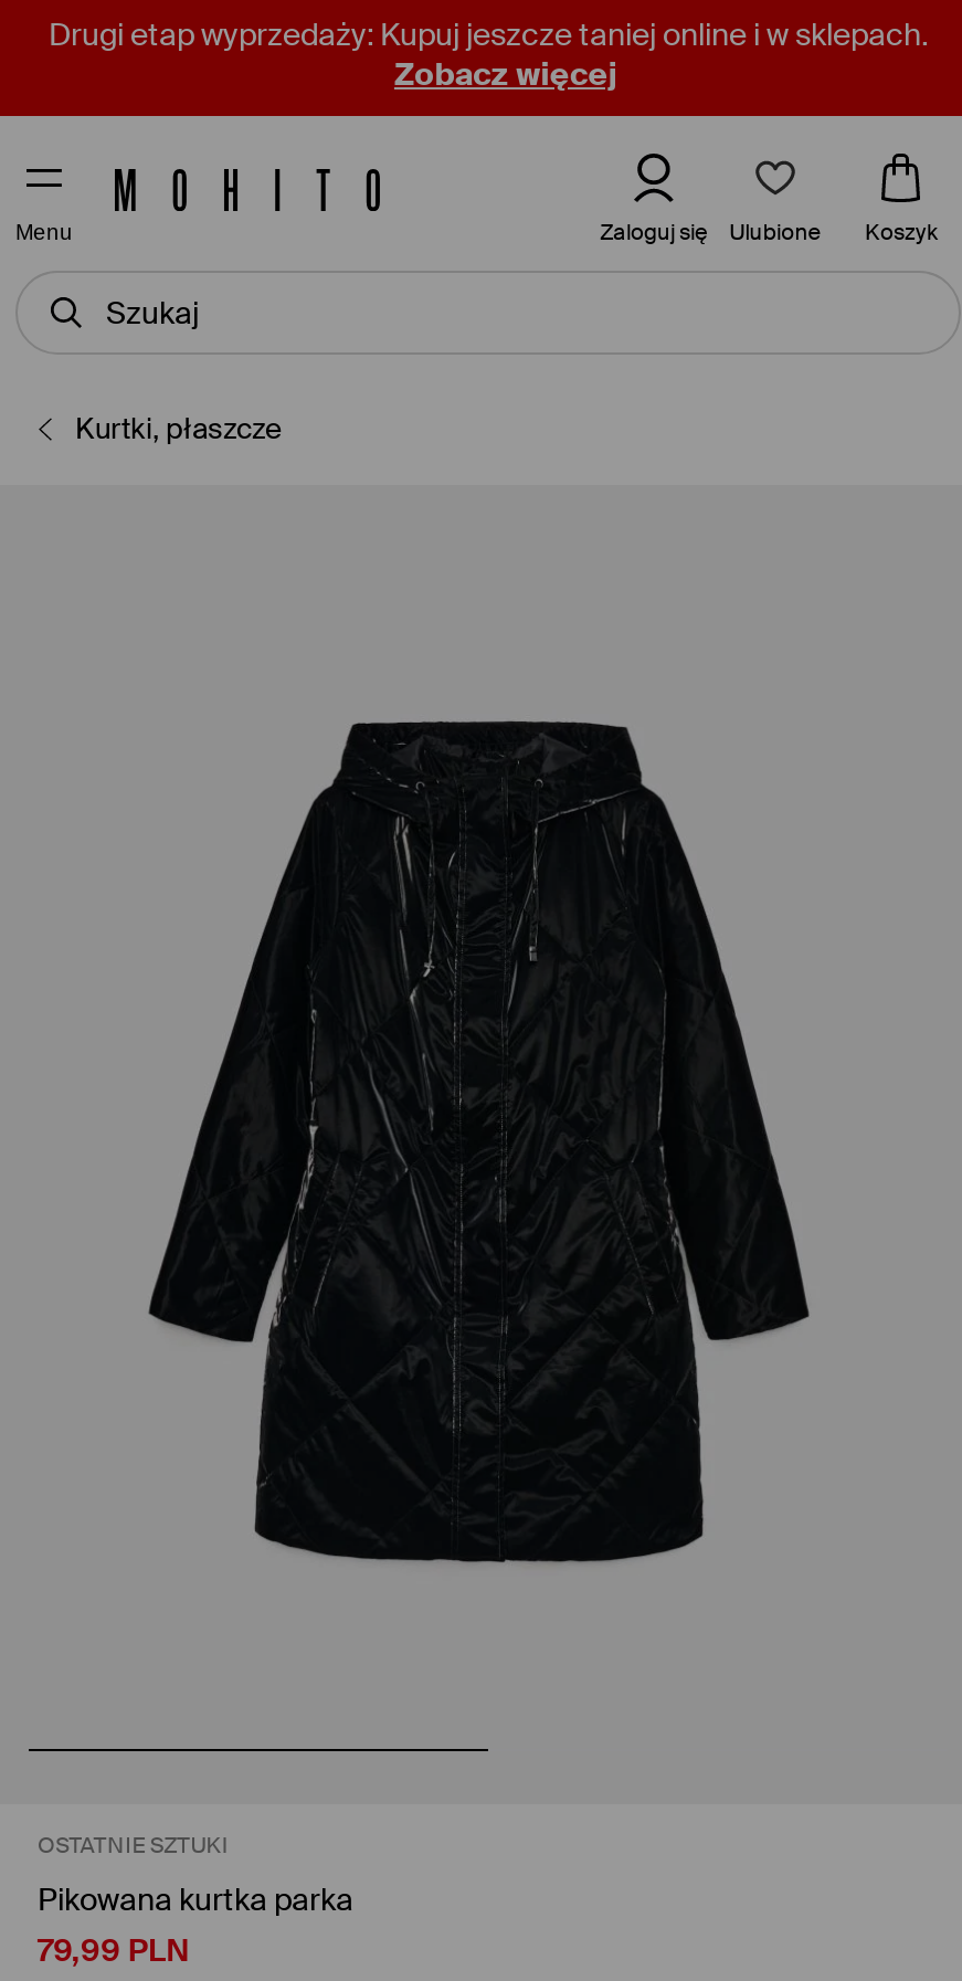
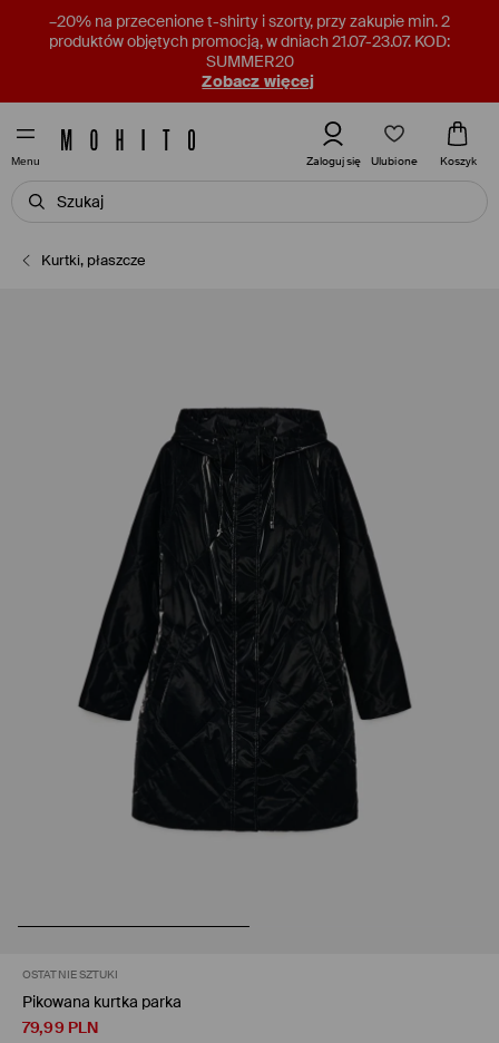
- Drugi etap wyprzedaży: Kupuj jeszcze taniej online i w sklepach.
+ –20% na przecenione t-shirty i szorty, przy zakupie min. 2
+ produktów objętych promocją, w dniach 21.07-23.07. KOD:
+ SUMMER20
